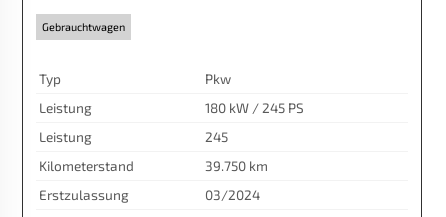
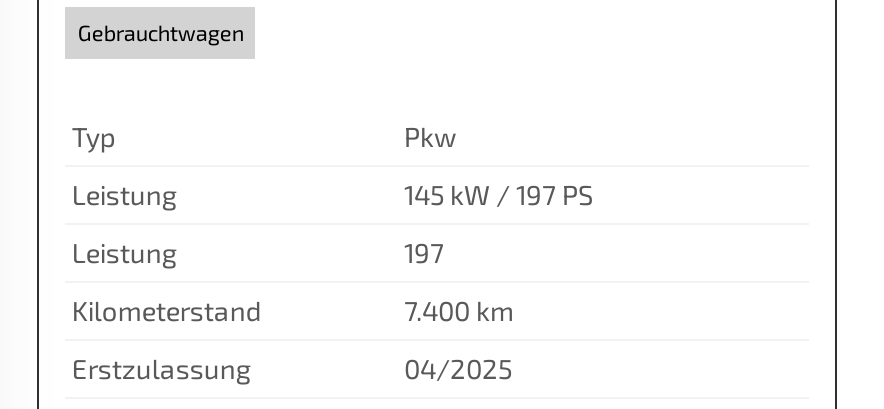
- 180 kW / 245 PS
+ 145 kW / 197 PS

- 245
+ 197

- 39.750 km
+ 7.400 km

- 03/2024
+ 04/2025
